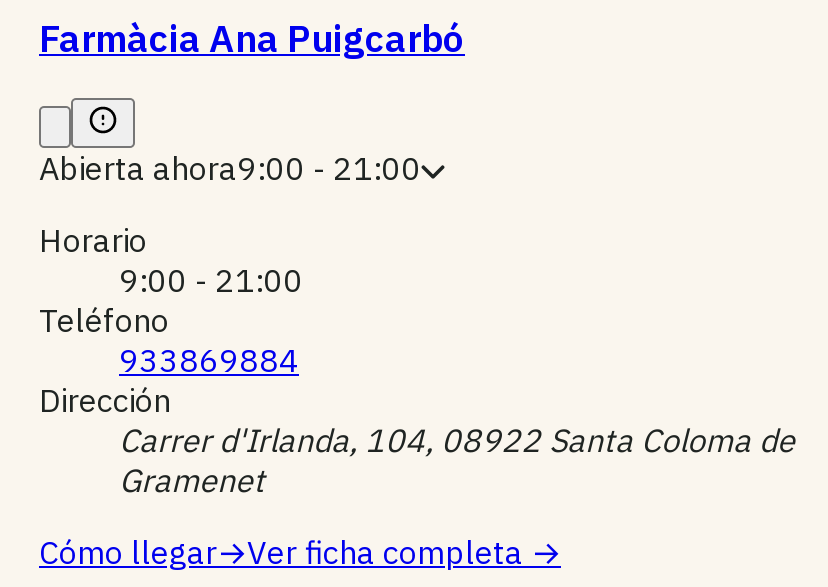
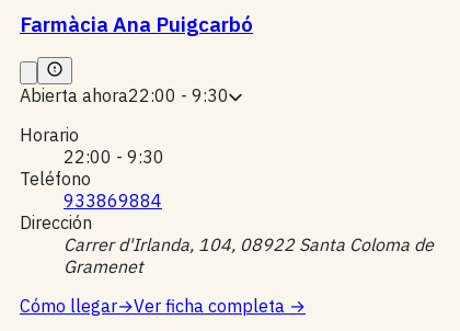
- Abierta ahora9:00 - 21:00
+ Abierta ahora22:00 - 9:30

- 9:00 - 21:00
+ 22:00 - 9:30
